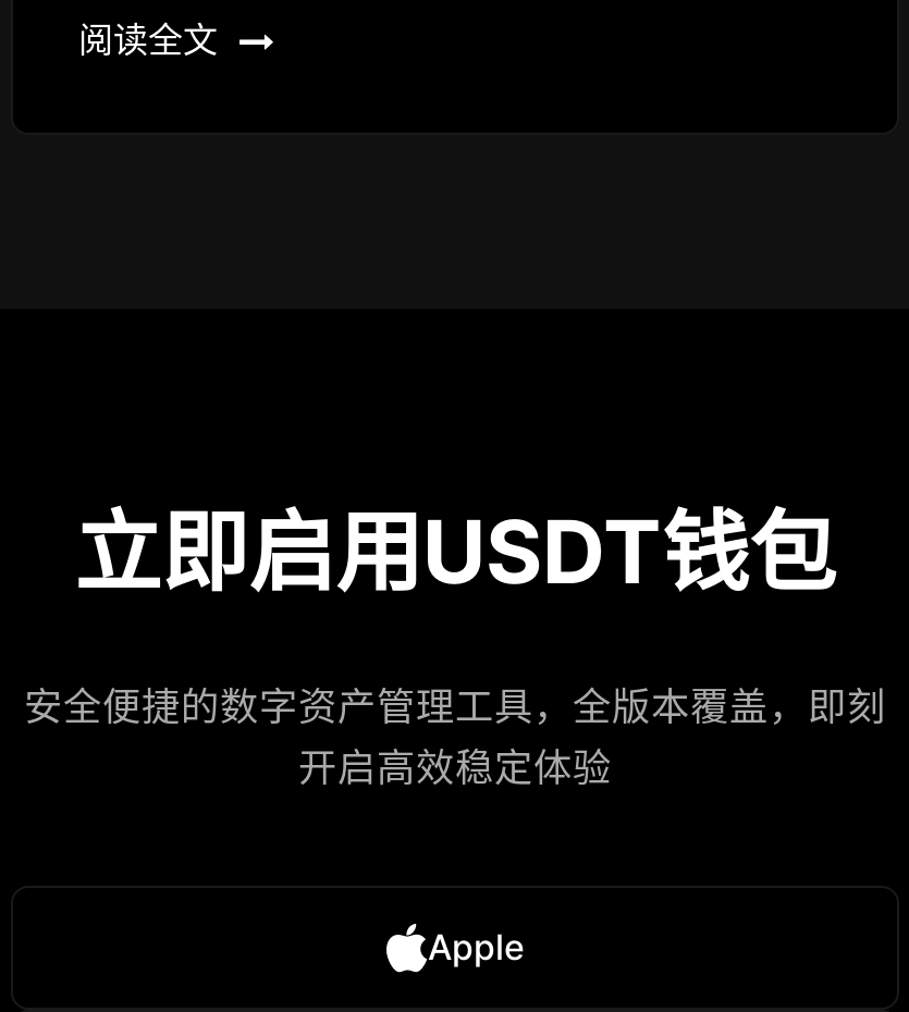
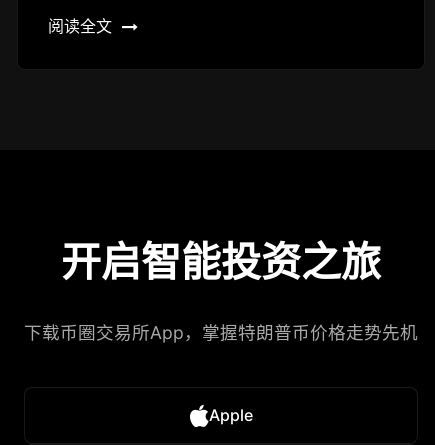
- 立即启用USDT钱包
+ 开启智能投资之旅

- 安全便捷的数字资产管理工具，全版本覆盖，即刻
- 开启高效稳定体验
+ 下载币圈交易所App，掌握特朗普币价格走势先机
